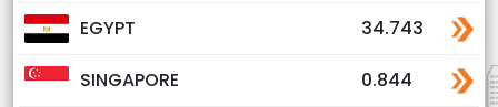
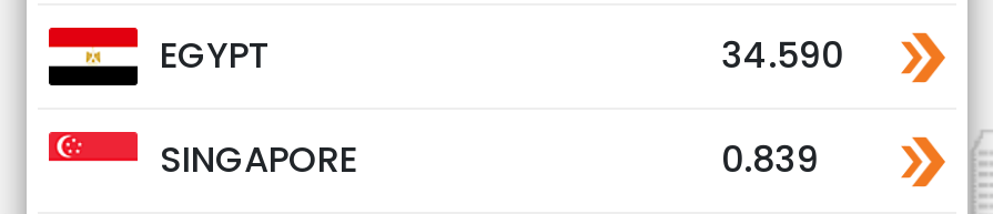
- 34.743
+ 34.590

- 0.844
+ 0.839
